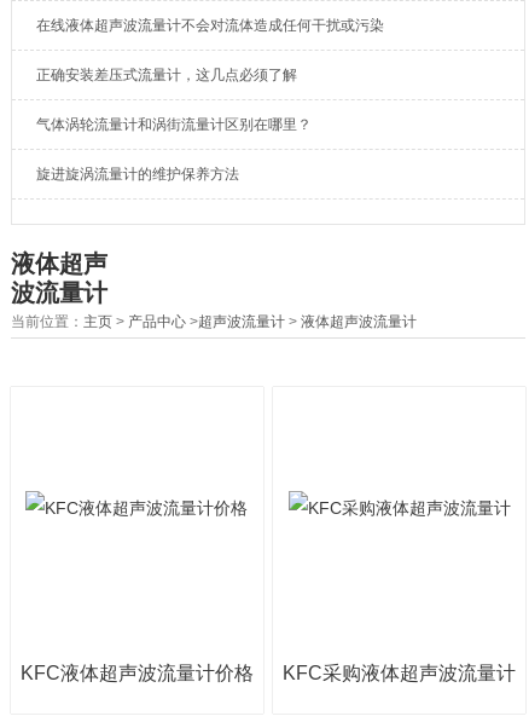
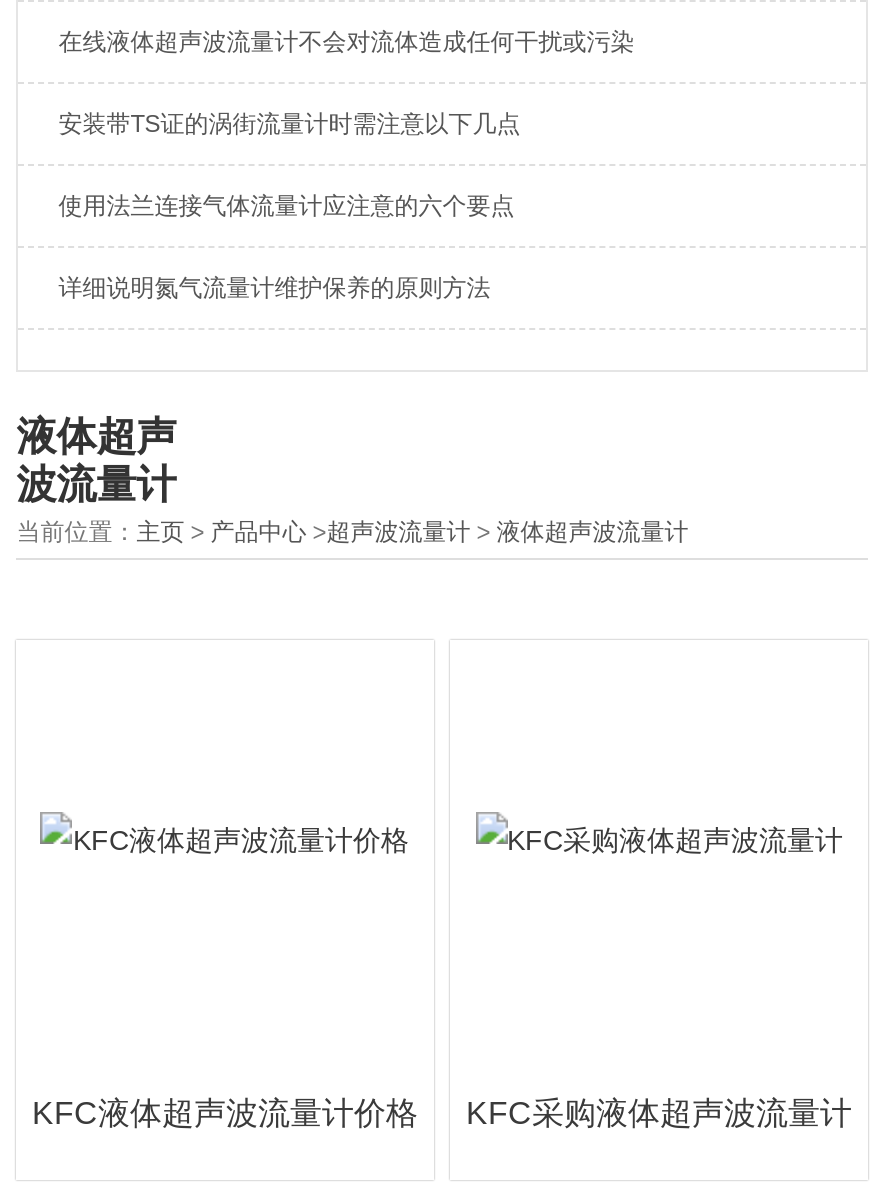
- 正确安装差压式流量计，这几点必须了解
+ 安装带TS证的涡街流量计时需注意以下几点

- 气体涡轮流量计和涡街流量计区别在哪里？
+ 使用法兰连接气体流量计应注意的六个要点

- 旋进旋涡流量计的维护保养方法
+ 详细说明氮气流量计维护保养的原则方法
